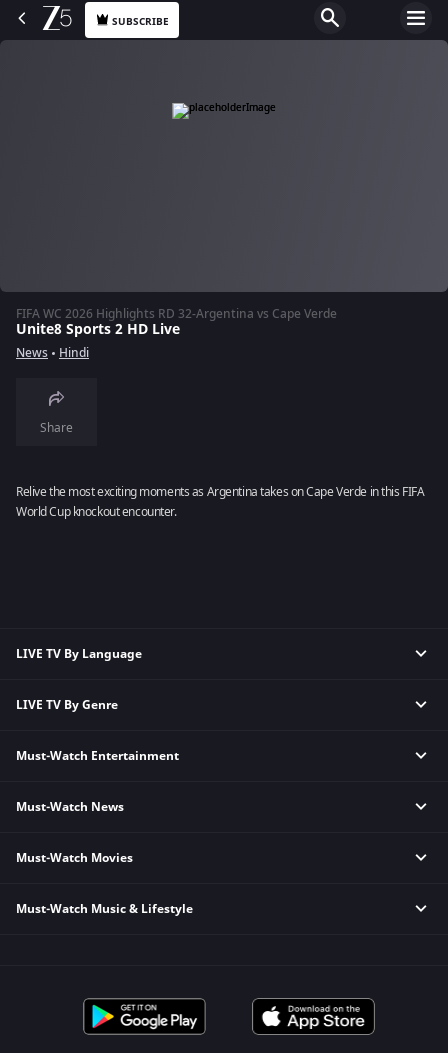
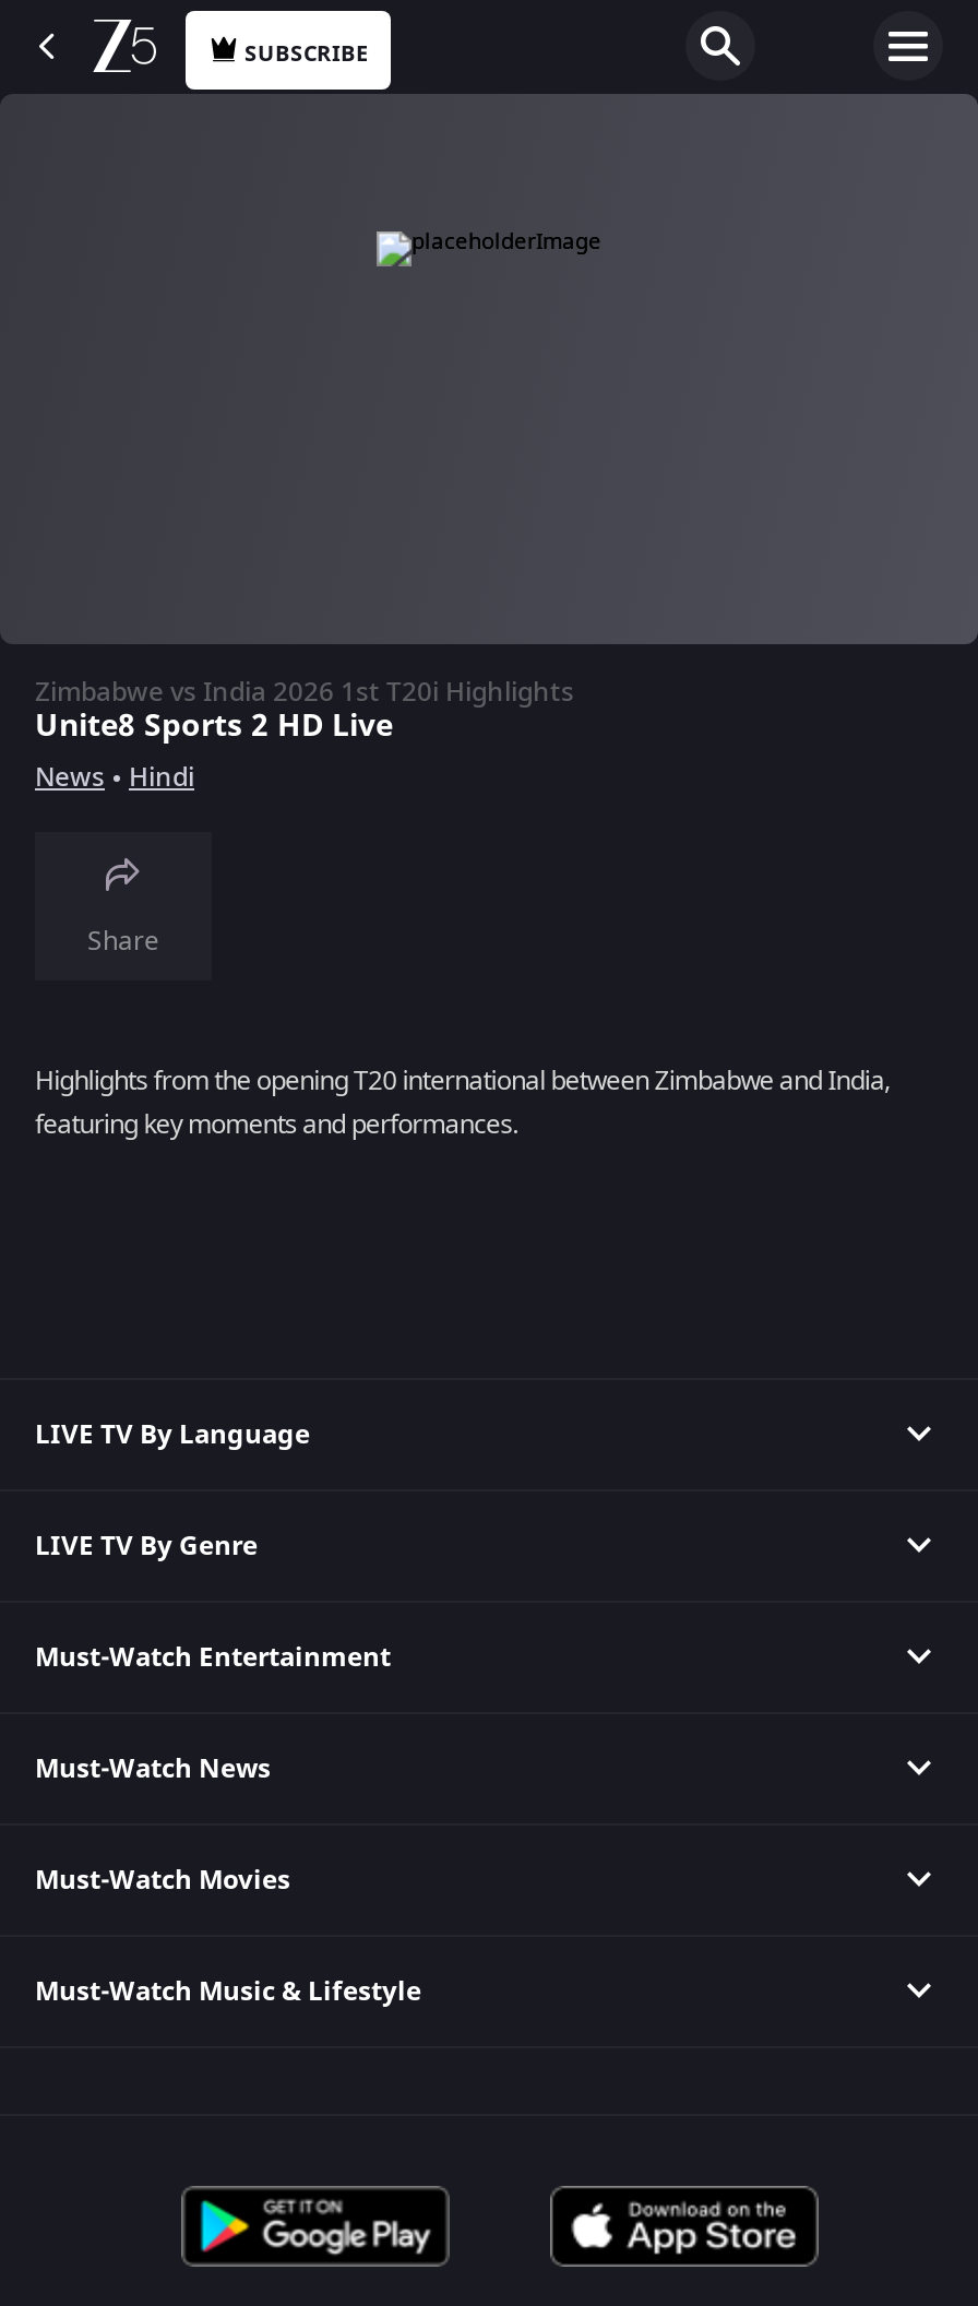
- FIFA WC 2026 Highlights RD 32-Argentina vs Cape Verde
+ Zimbabwe vs India 2026 1st T20i Highlights

- Relive the most exciting moments as Argentina takes on Cape Verde in this FIFA
- World Cup knockout encounter.
+ Highlights from the opening T20 international between Zimbabwe and India,
+ featuring key moments and performances.
